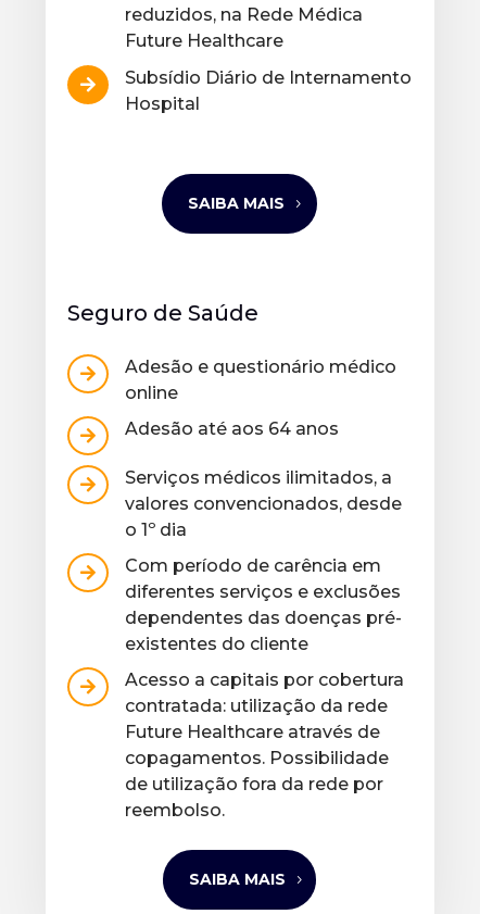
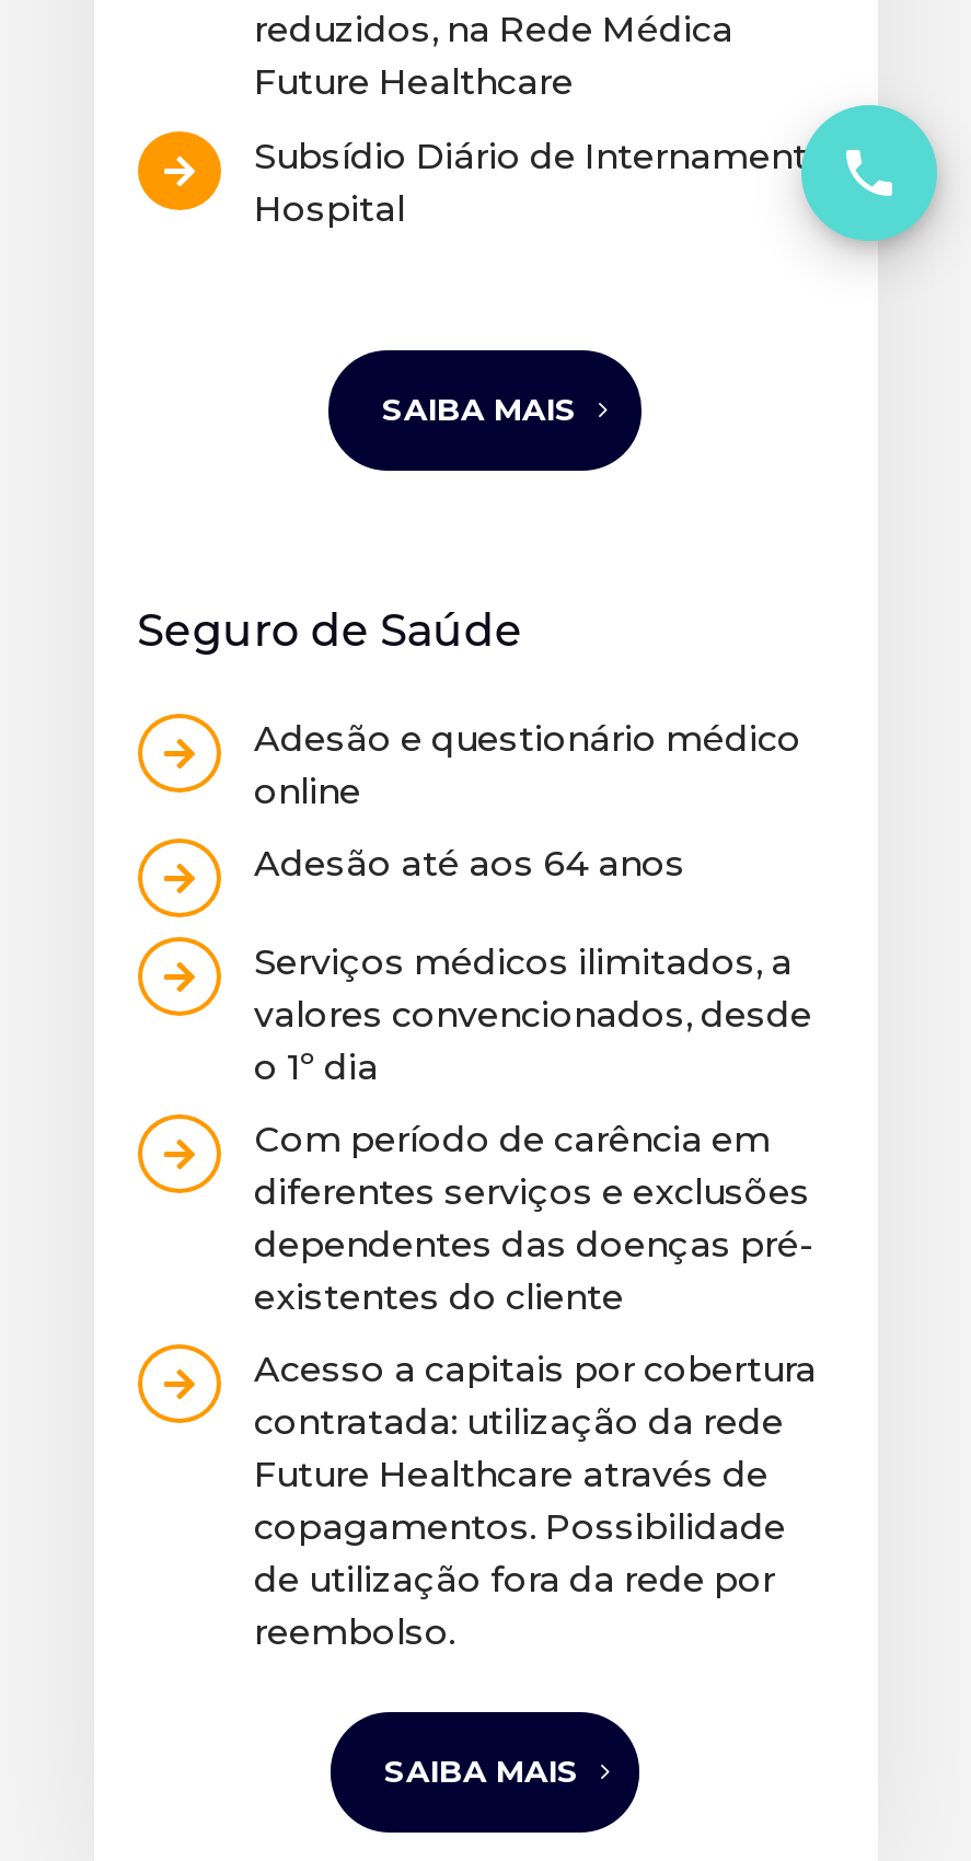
+ [image]
